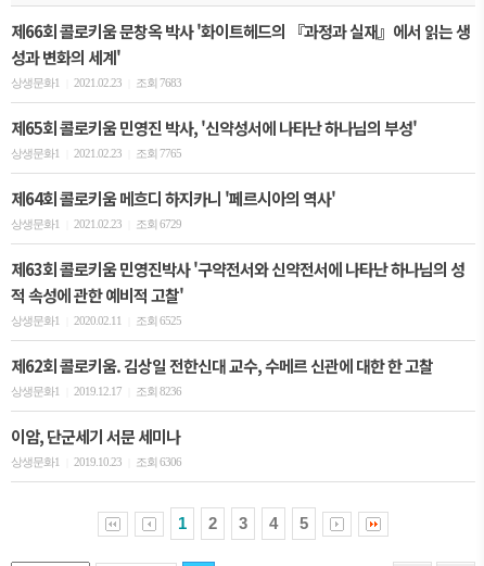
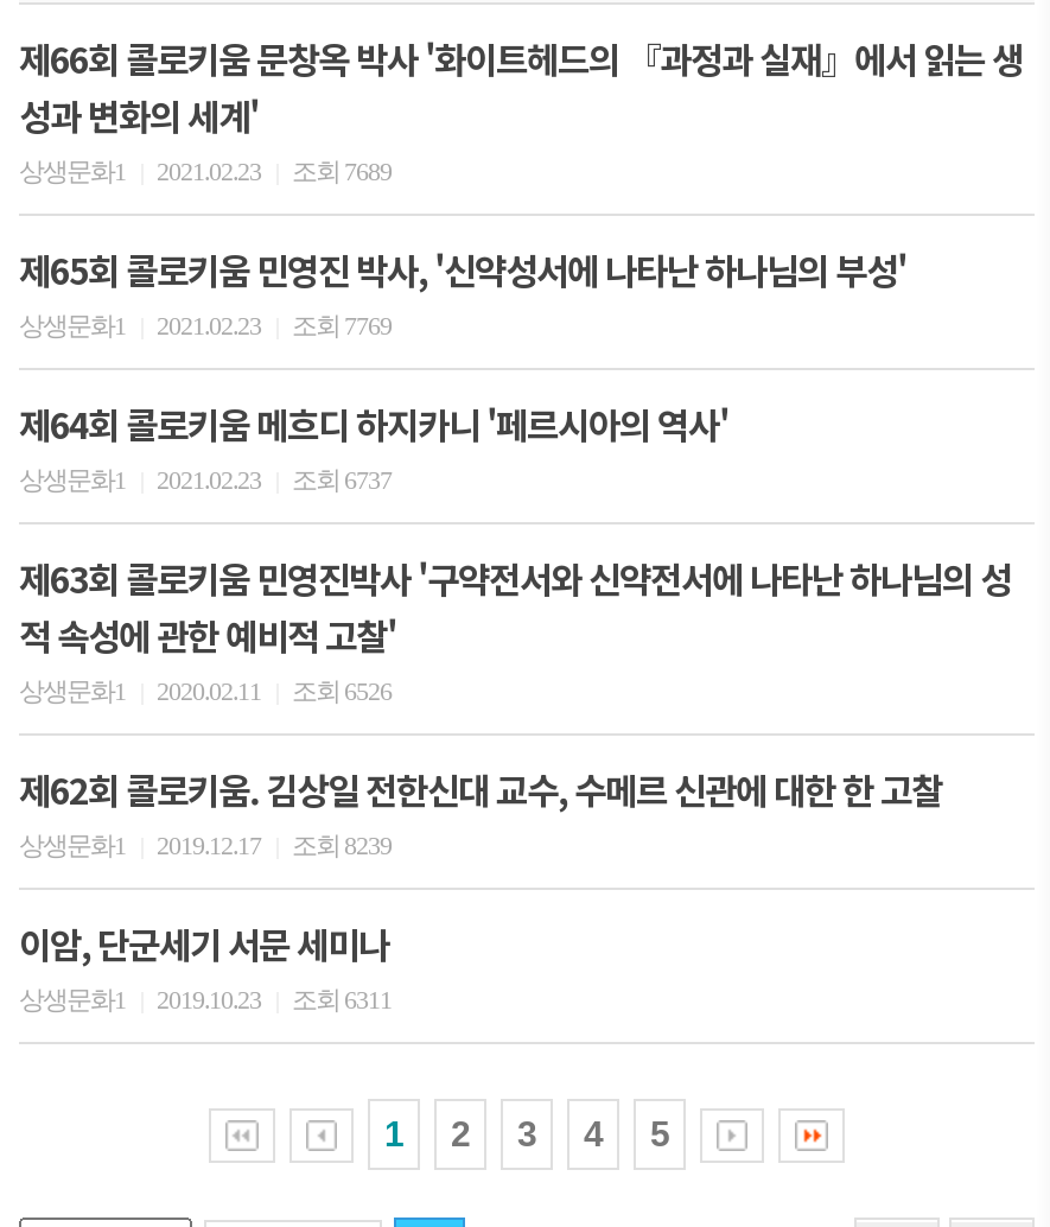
- 상생문화1 2021.02.23 조회 7683
+ 상생문화1 2021.02.23 조회 7689

- 상생문화1 2021.02.23 조회 7765
+ 상생문화1 2021.02.23 조회 7769

- 상생문화1 2021.02.23 조회 6729
+ 상생문화1 2021.02.23 조회 6737

- 상생문화1 2020.02.11 조회 6525
+ 상생문화1 2020.02.11 조회 6526

- 상생문화1 2019.12.17 조회 8236
+ 상생문화1 2019.12.17 조회 8239

- 상생문화1 2019.10.23 조회 6306
+ 상생문화1 2019.10.23 조회 6311
